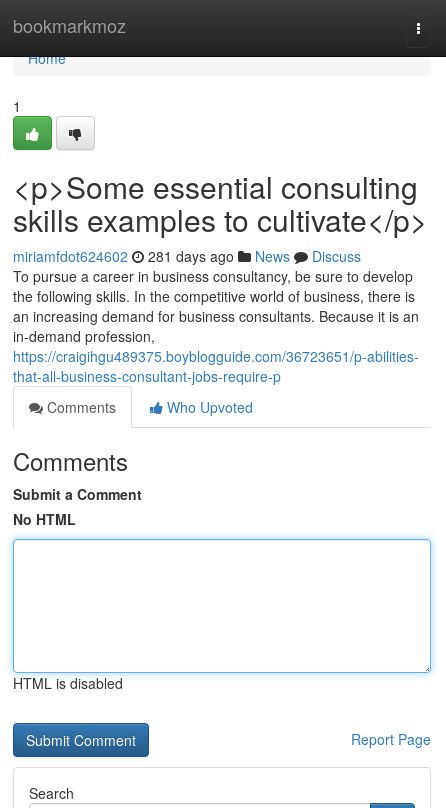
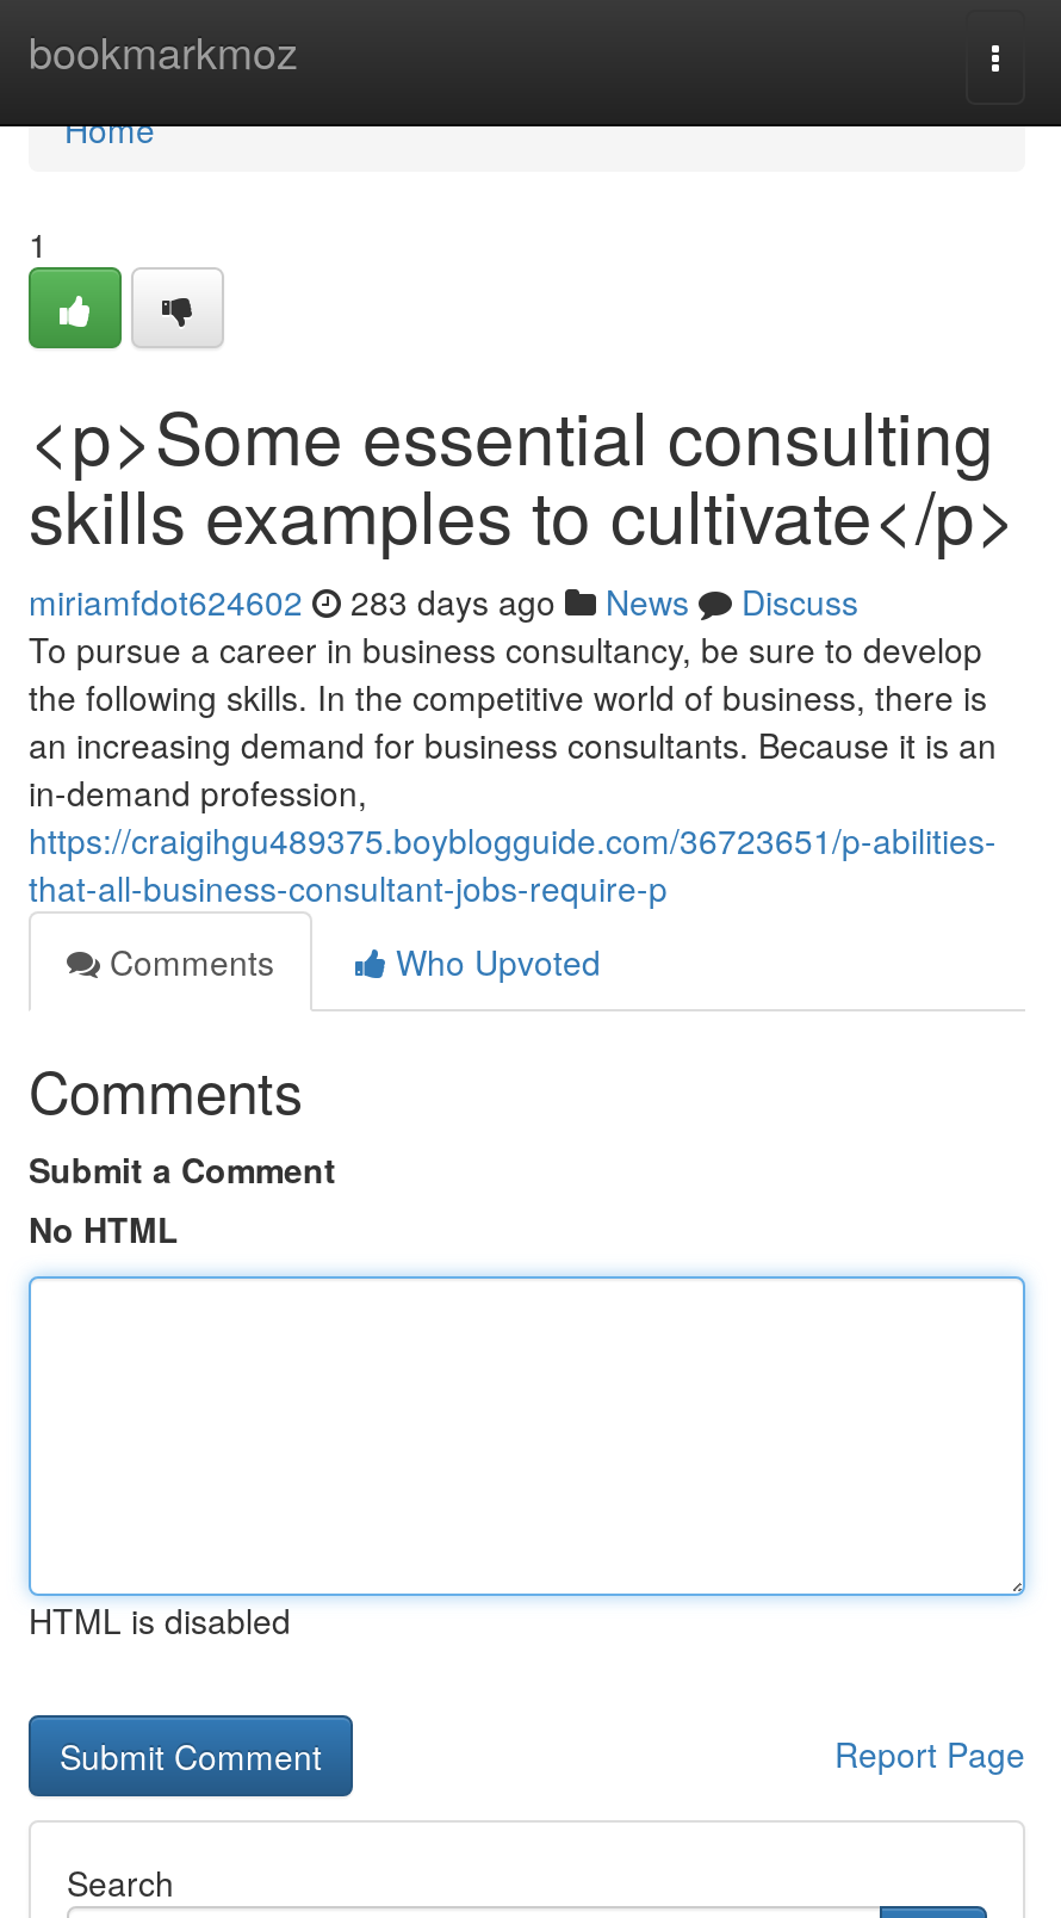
- miriamfdot624602 281 days ago News Discuss
+ miriamfdot624602 283 days ago News Discuss
